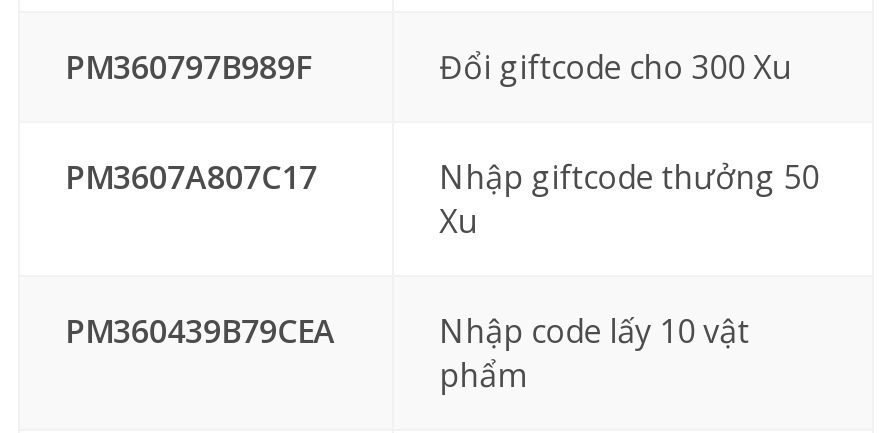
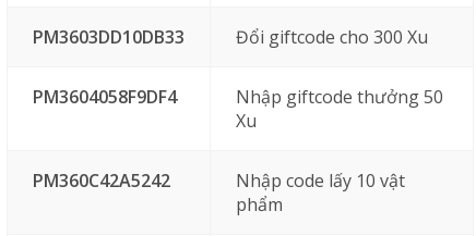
- PM360797B989F
+ PM3603DD10DB33

- PM3607A807C17
+ PM3604058F9DF4

- PM360439B79CEA
+ PM360C42A5242
